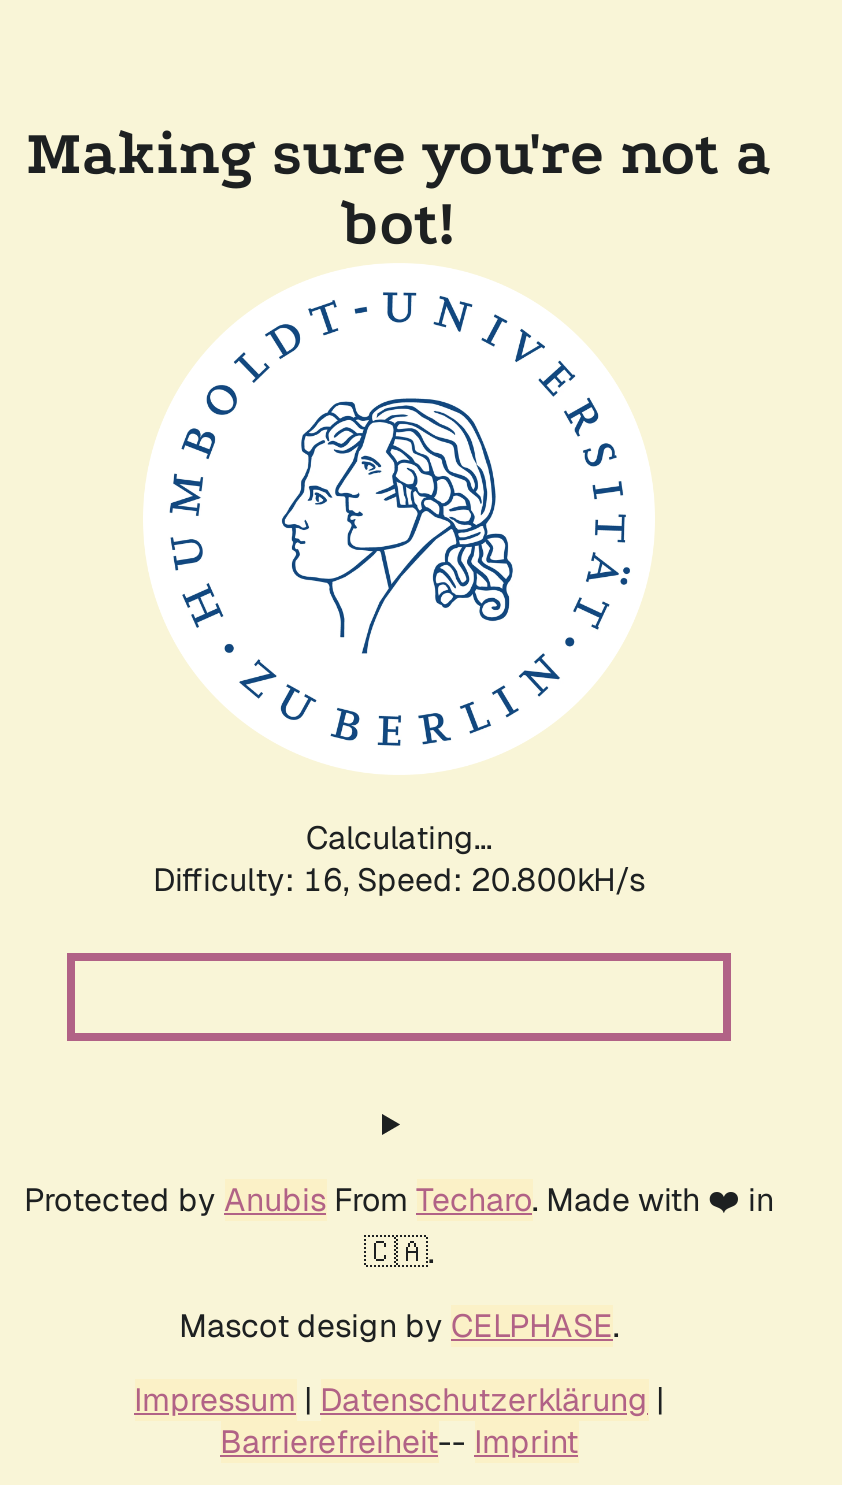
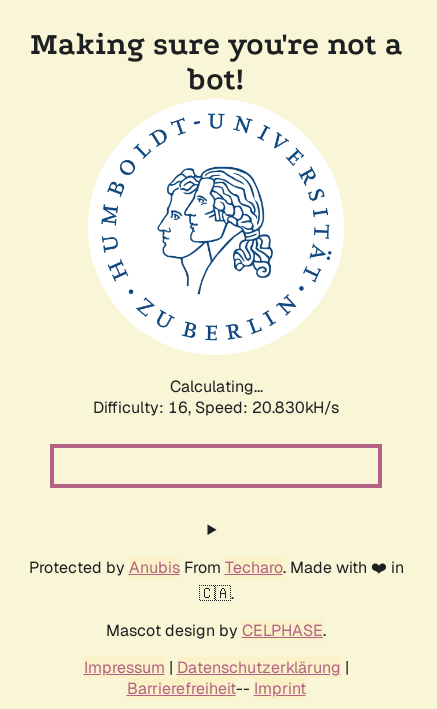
- Difficulty: 16, Speed: 20.800kH/s
+ Difficulty: 16, Speed: 20.830kH/s
